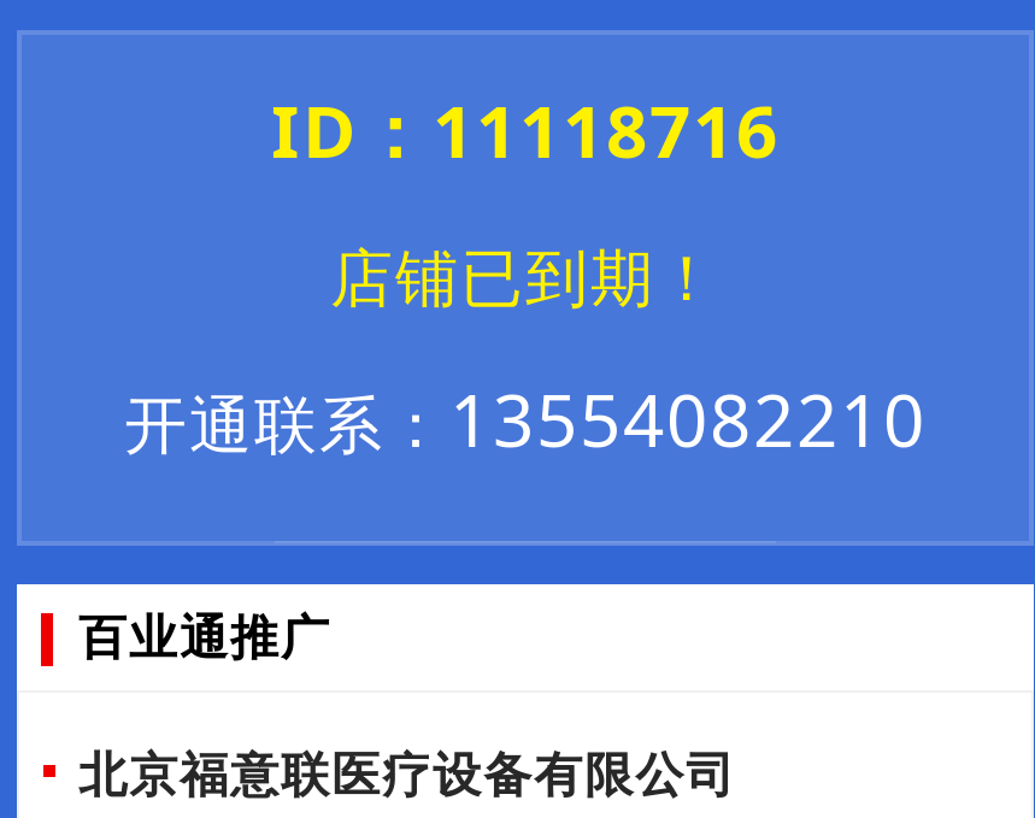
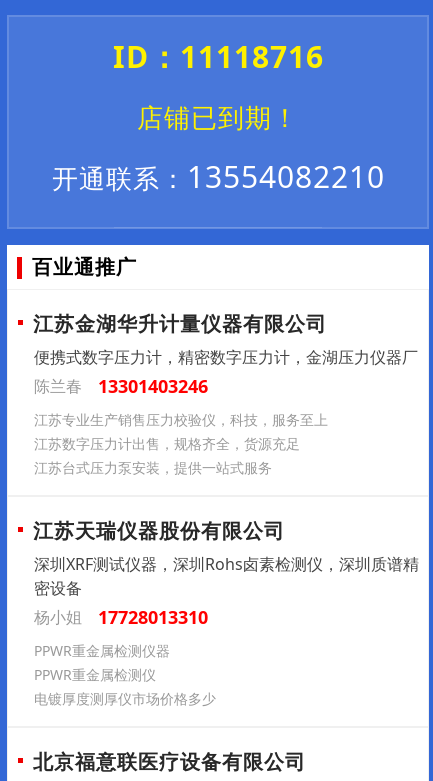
+ 江苏金湖华升计量仪器有限公司
+ 便携式数字压力计，精密数字压力计，金湖压力仪器厂
+ 陈兰春
+ 13301403246
+ 江苏专业生产销售压力校验仪，科技，服务至上
+ 江苏数字压力计出售，规格齐全，货源充足
+ 江苏台式压力泵安装，提供一站式服务
+ 江苏天瑞仪器股份有限公司
+ 深圳XRF测试仪器，深圳Rohs卤素检测仪，深圳质谱精
+ 密设备
+ 杨小姐
+ 17728013310
+ PPWR重金属检测仪器
+ PPWR重金属检测仪
+ 电镀厚度测厚仪市场价格多少
